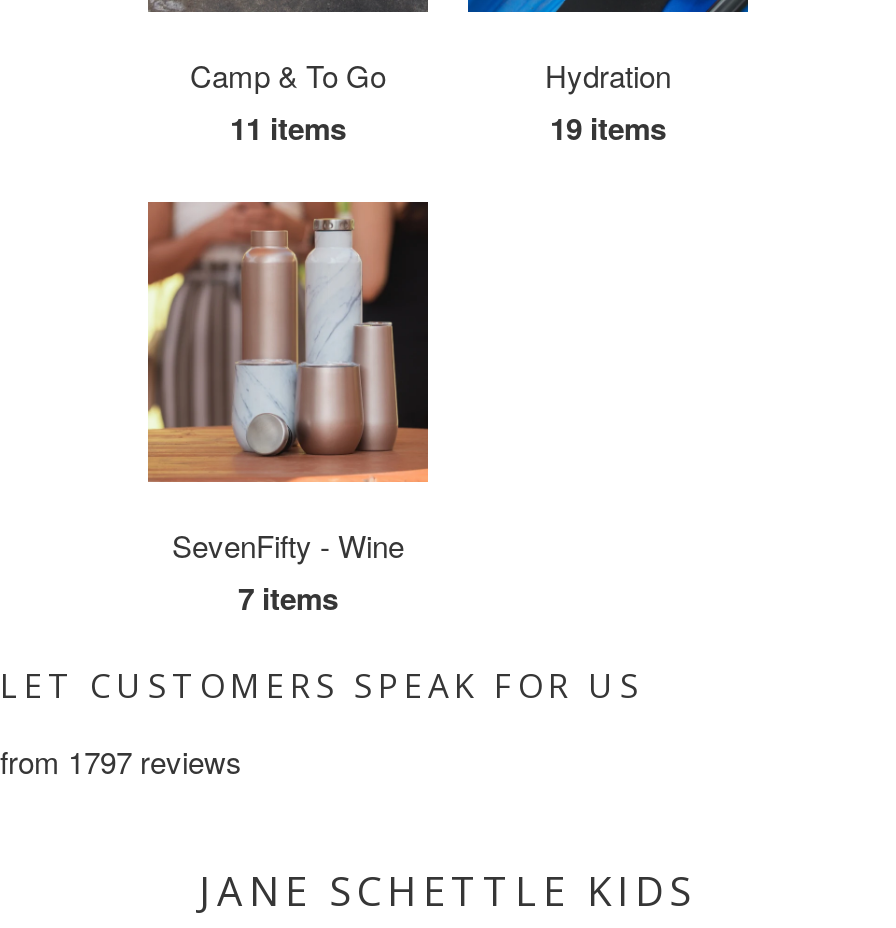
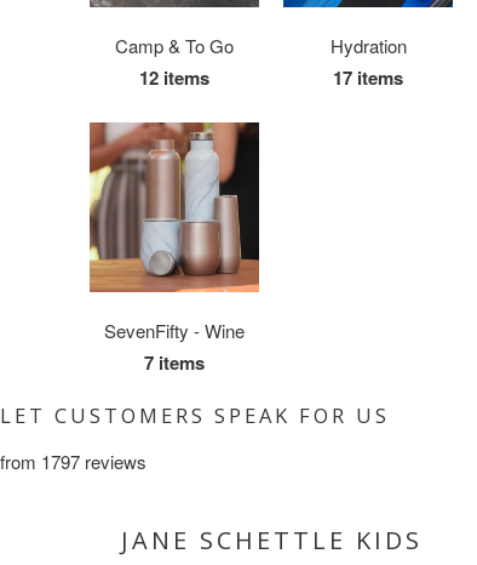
- 11 items
+ 12 items

- 19 items
+ 17 items
